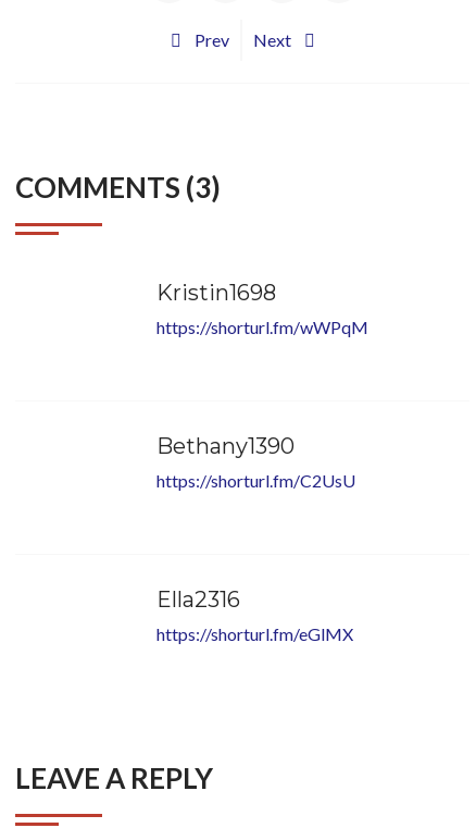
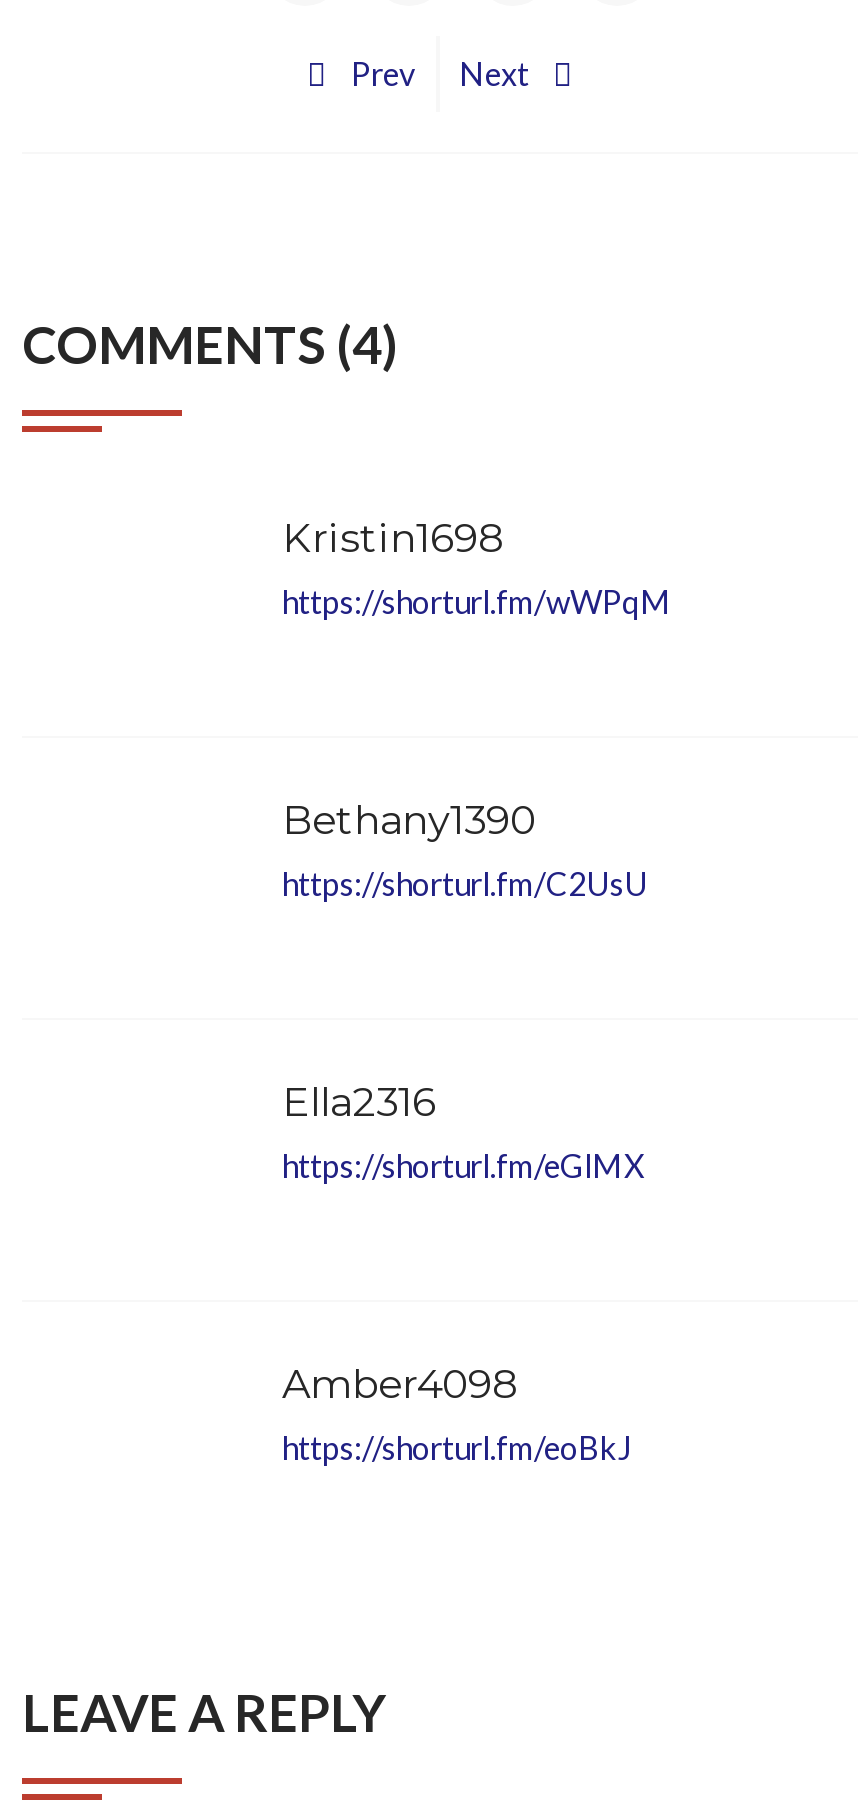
- COMMENTS (3)
+ COMMENTS (4)

+ Amber4098
+ https://shorturl.fm/eoBkJ
